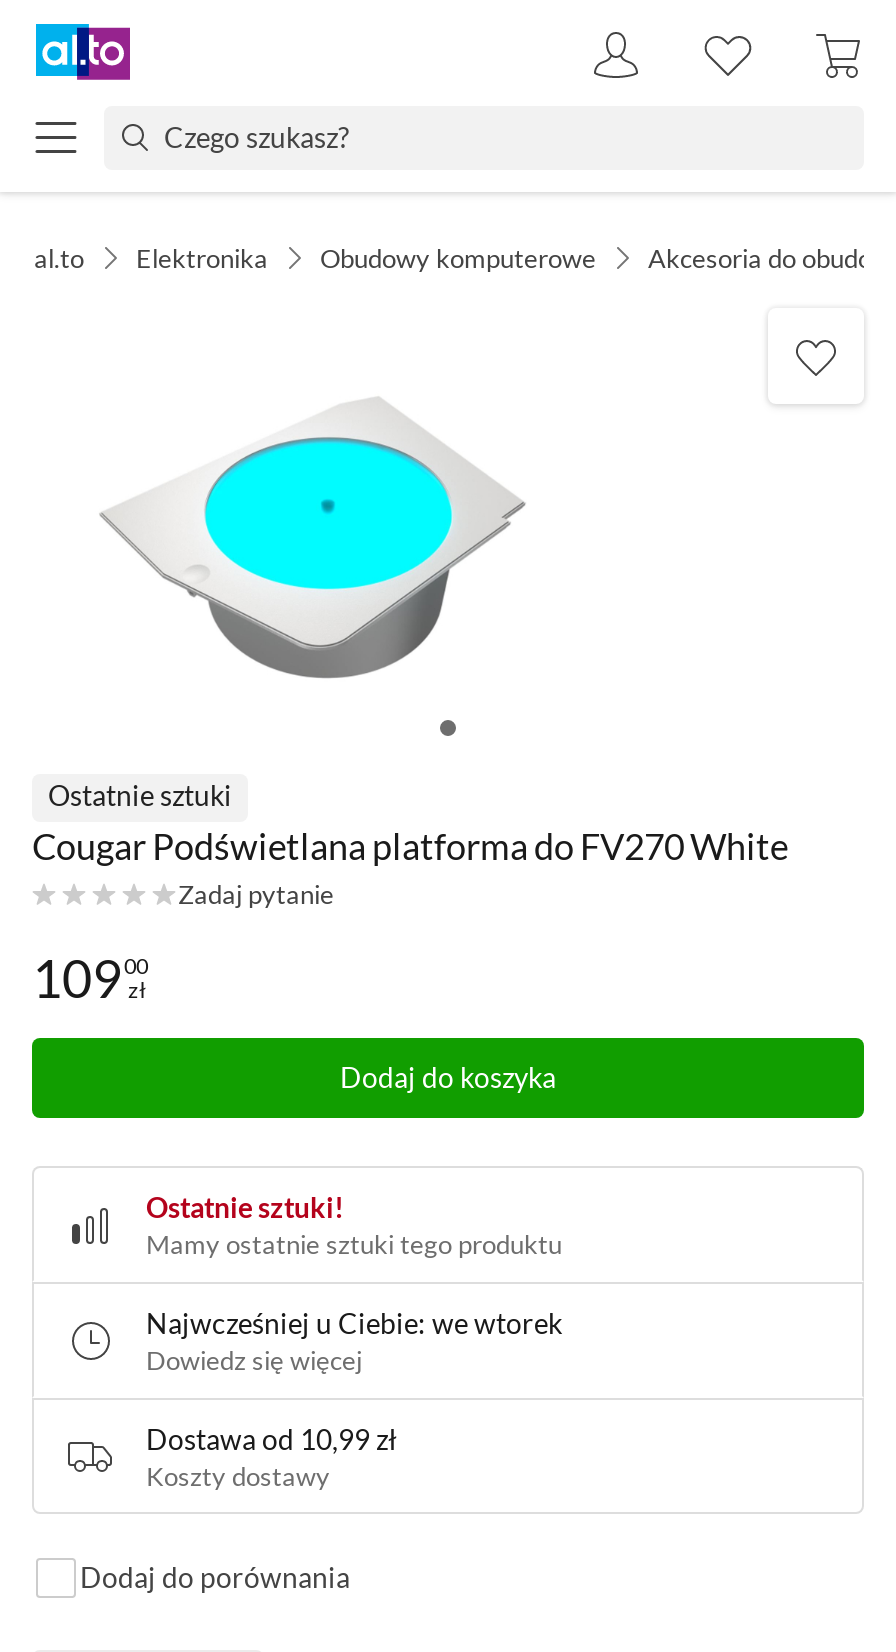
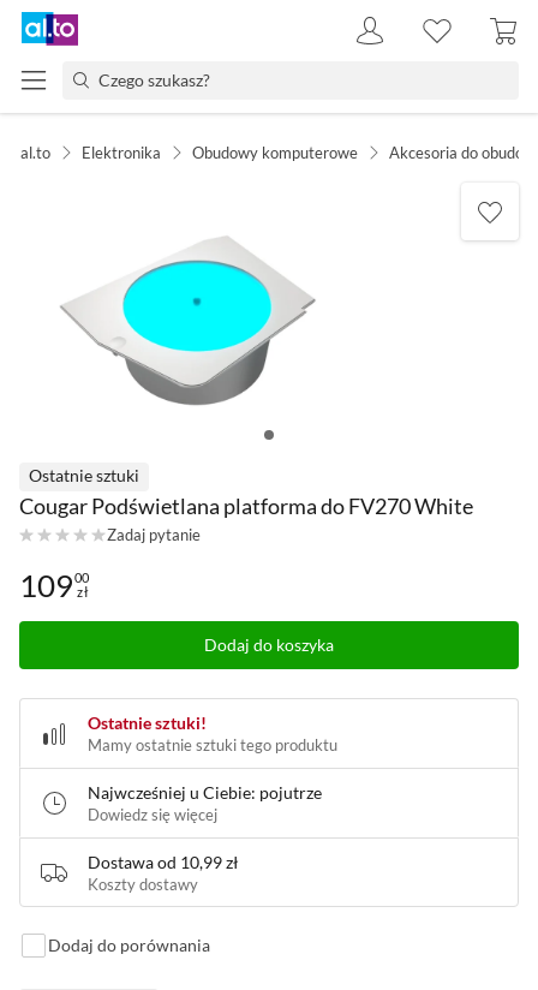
- Najwcześniej u Ciebie: we wtorek
+ Najwcześniej u Ciebie: pojutrze
